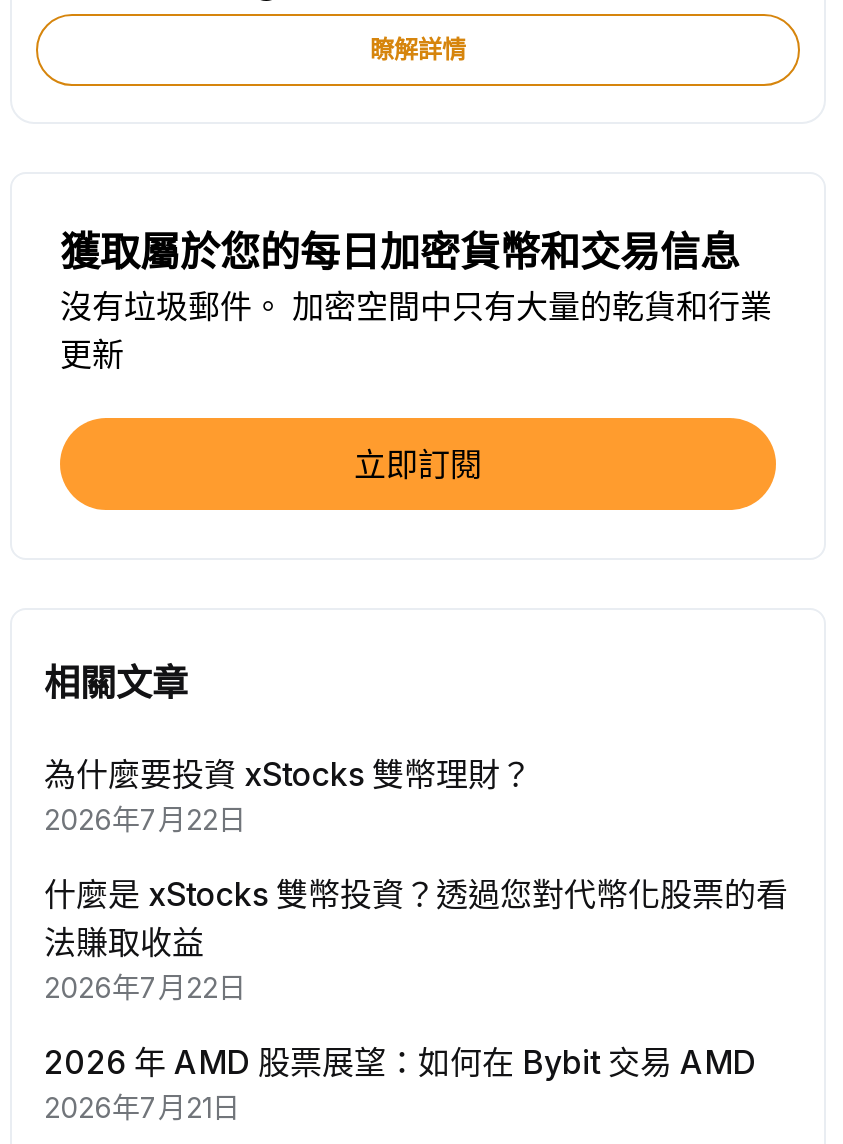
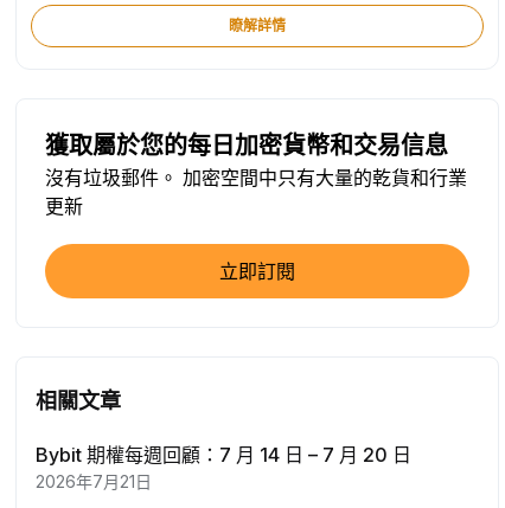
- 為什麼要投資 xStocks 雙幣理財？
- 2026年7月22日
- 什麼是 xStocks 雙幣投資？透過您對代幣化股票的看
- 法賺取收益
- 2026年7月22日
- 2026 年 AMD 股票展望：如何在 Bybit 交易 AMD
+ Bybit 期權每週回顧：7 月 14 日 – 7 月 20 日
